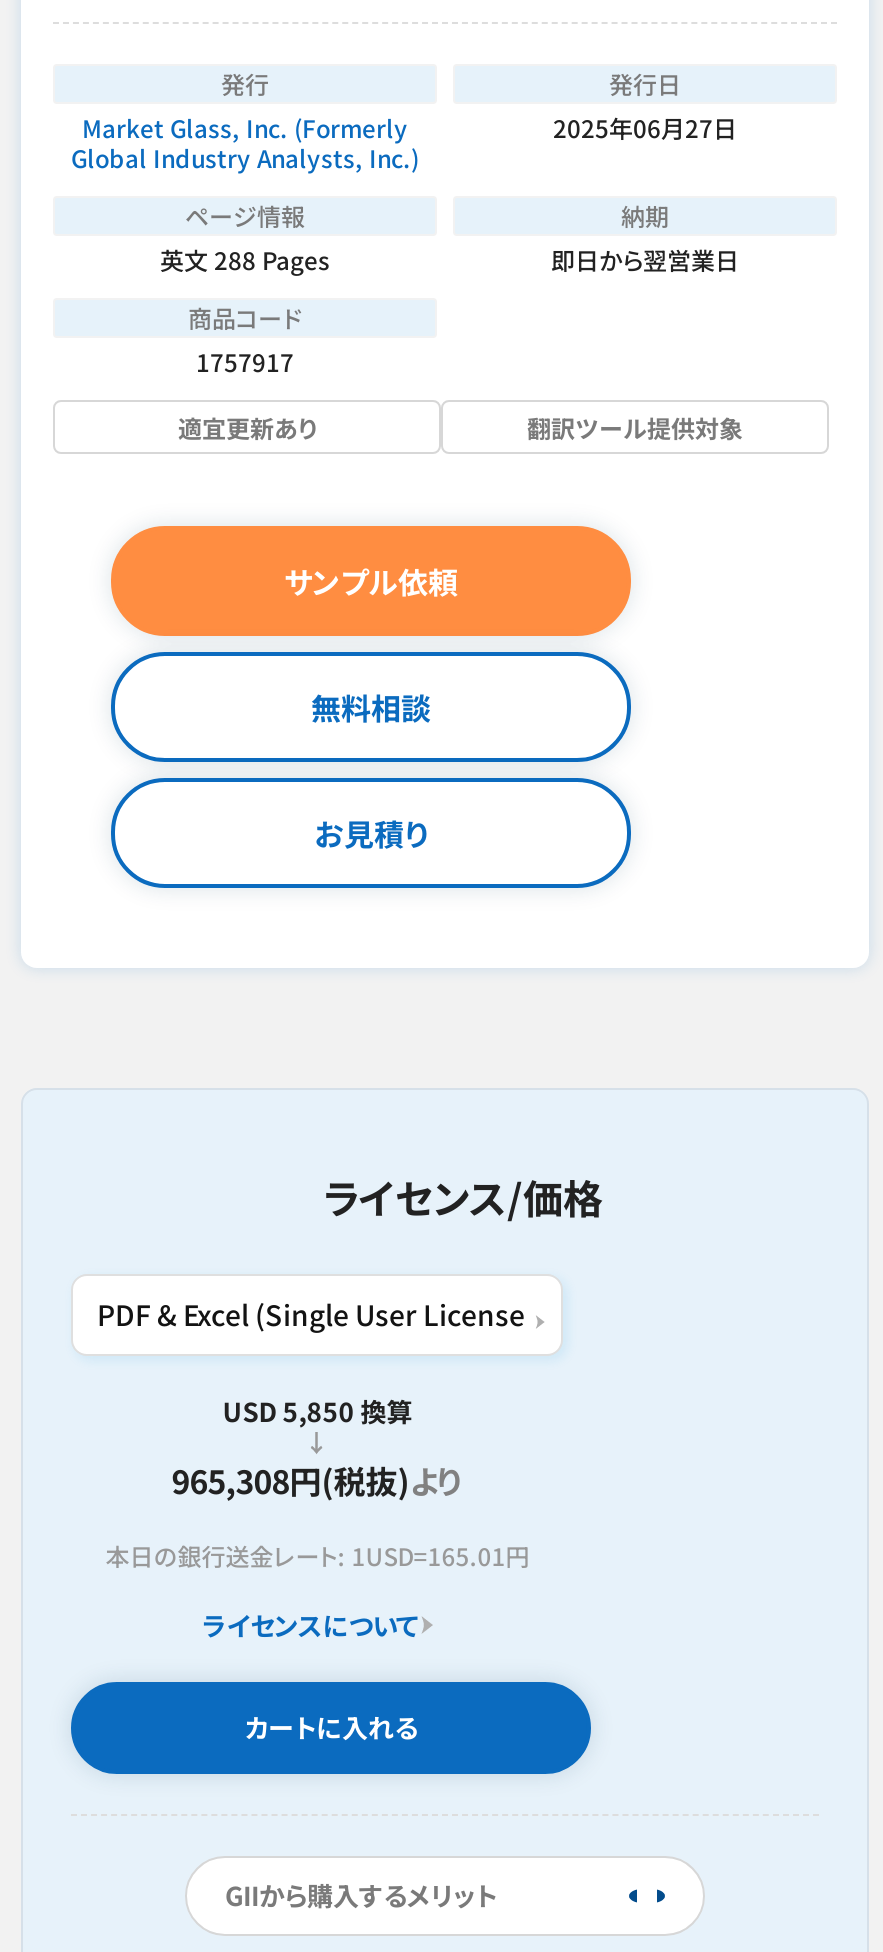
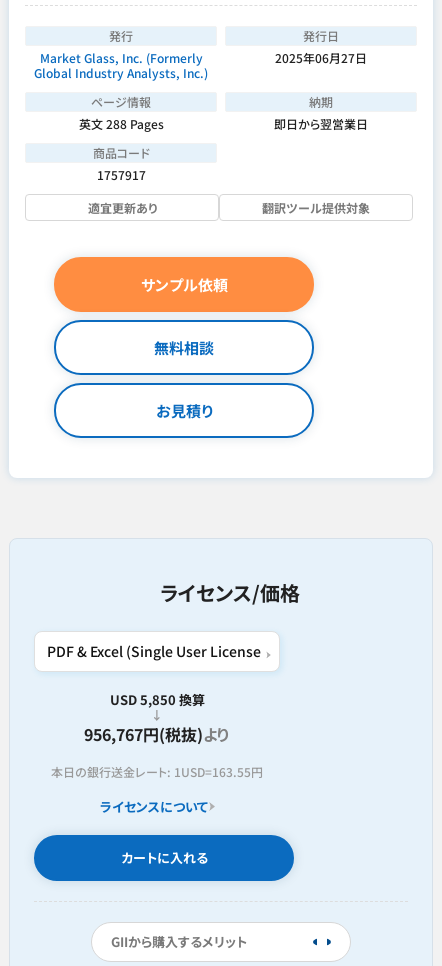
- 965,308円(税抜)より
+ 956,767円(税抜)より

- 本日の銀行送金レート: 1USD=165.01円
+ 本日の銀行送金レート: 1USD=163.55円
